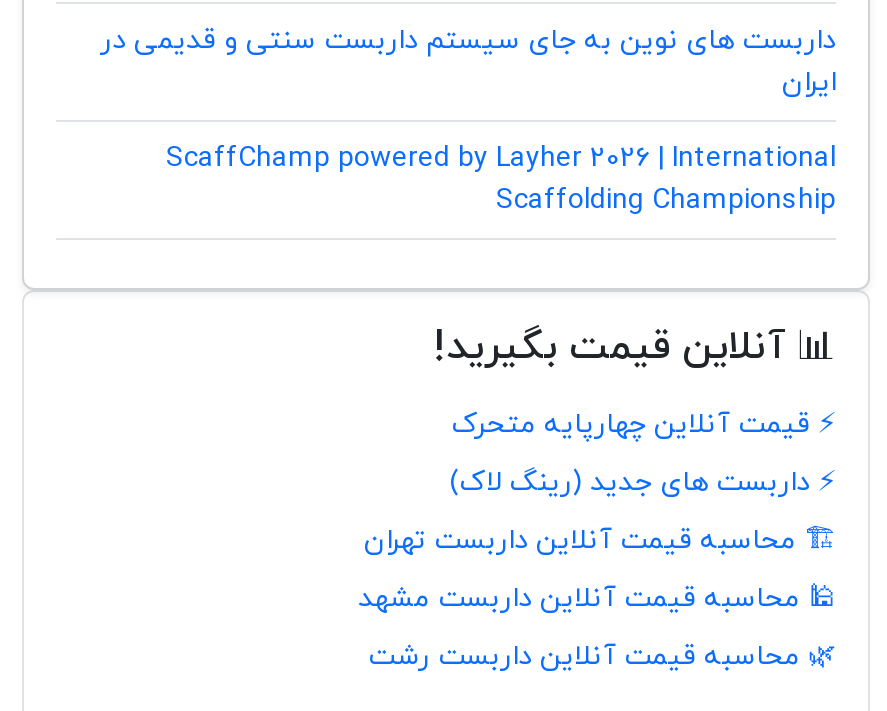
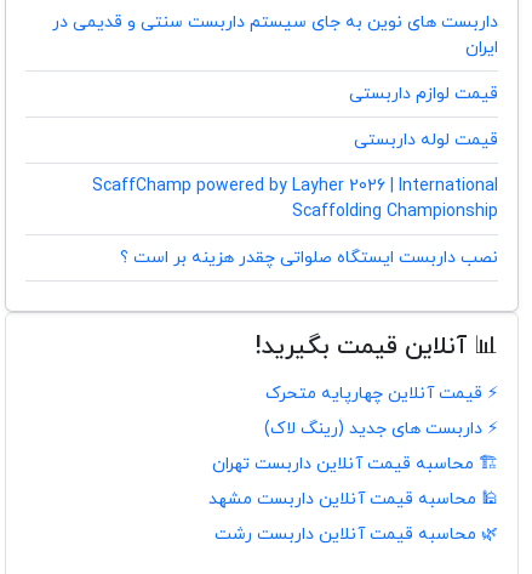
+ قیمت لوازم داربستی
+ قیمت لوله داربستی

+ نصب داربست ایستگاه صلواتی چقدر هزینه بر است ؟
